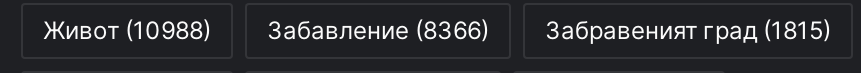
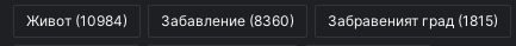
- Живот (10988)
+ Живот (10984)

- Забавление (8366)
+ Забавление (8360)
